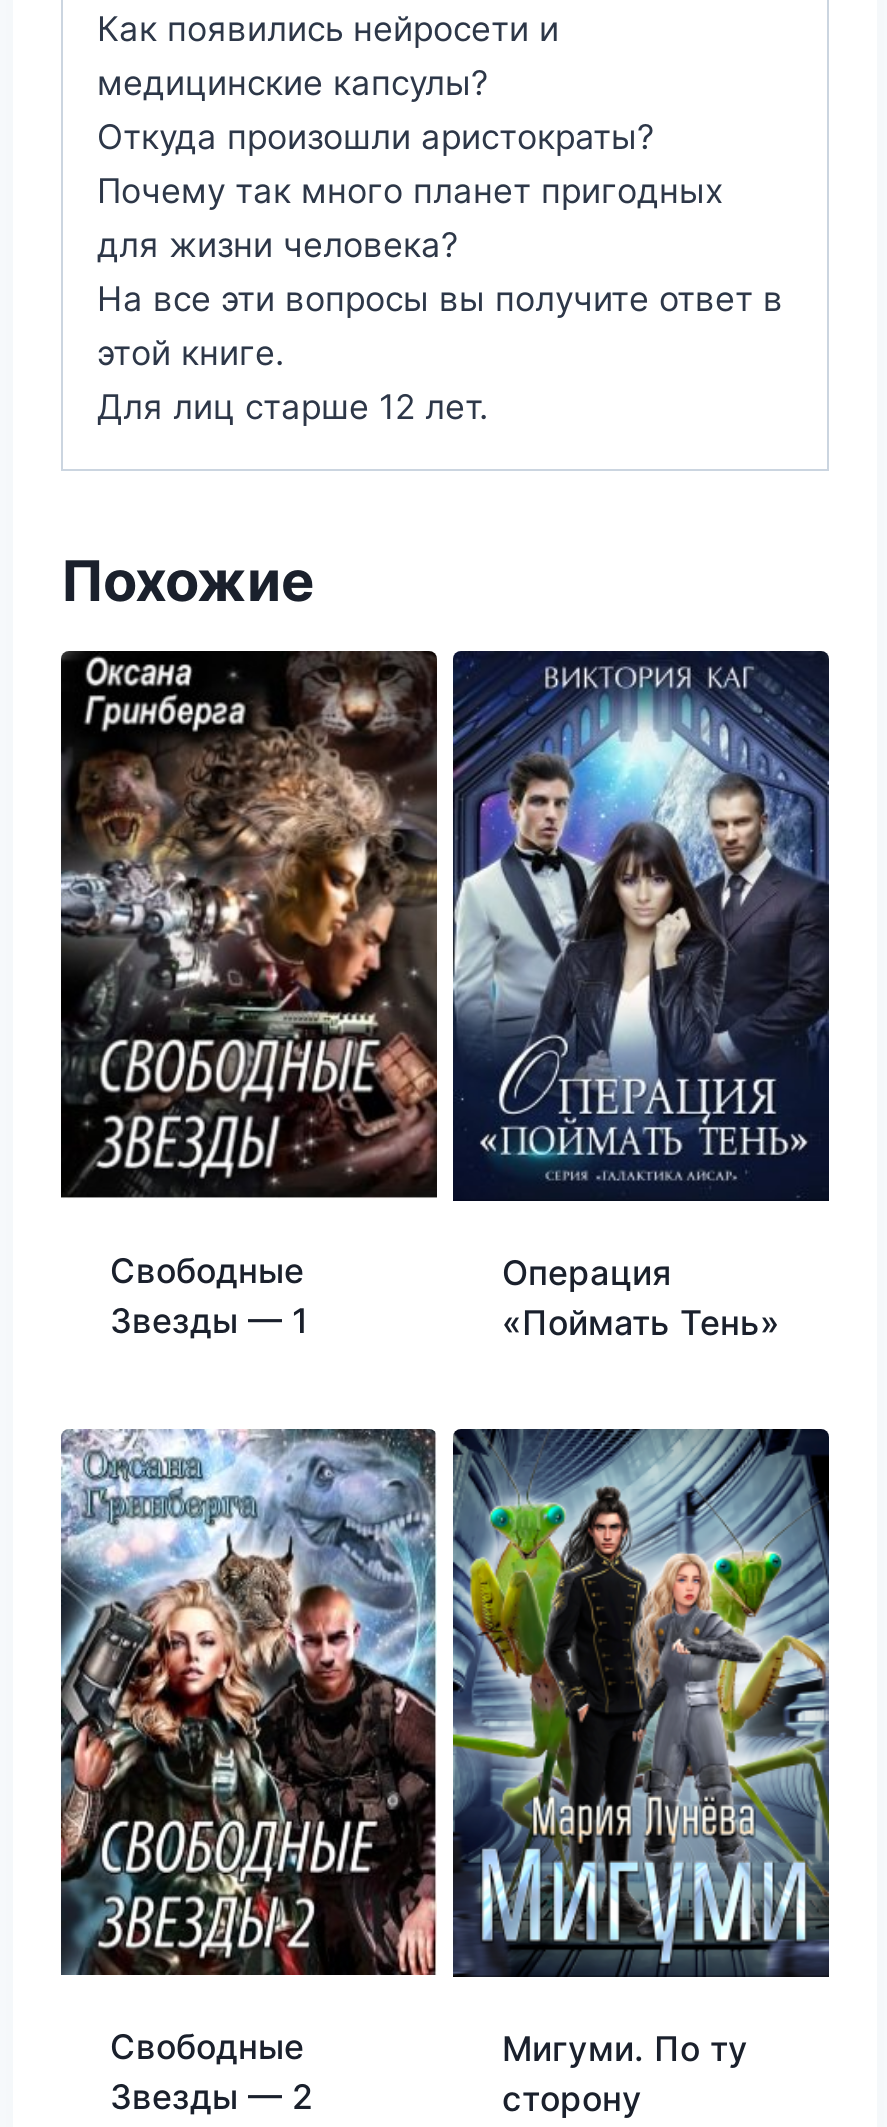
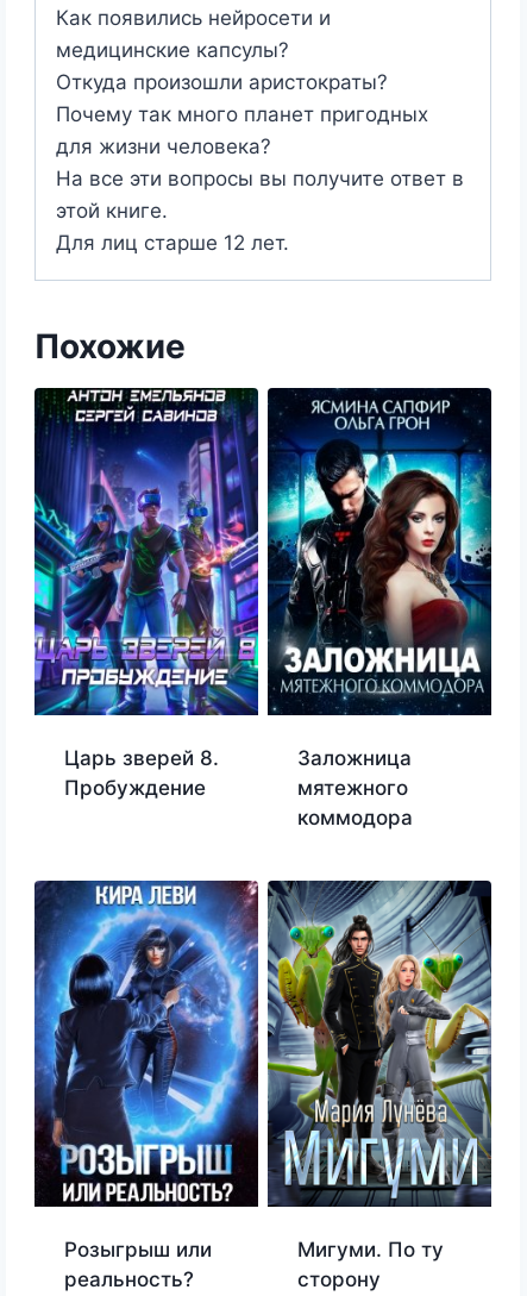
- [image]
- Свободные
- Звезды — 1
+ [image]
+ Царь зверей 8.
+ Пробуждение

- [image]
- Операция
- «Поймать Тень»
+ [image]
+ Заложница
+ мятежного
+ коммодора

- [image]
- Свободные
- Звезды — 2
+ [image]
+ Розыгрыш или
+ реальность?
